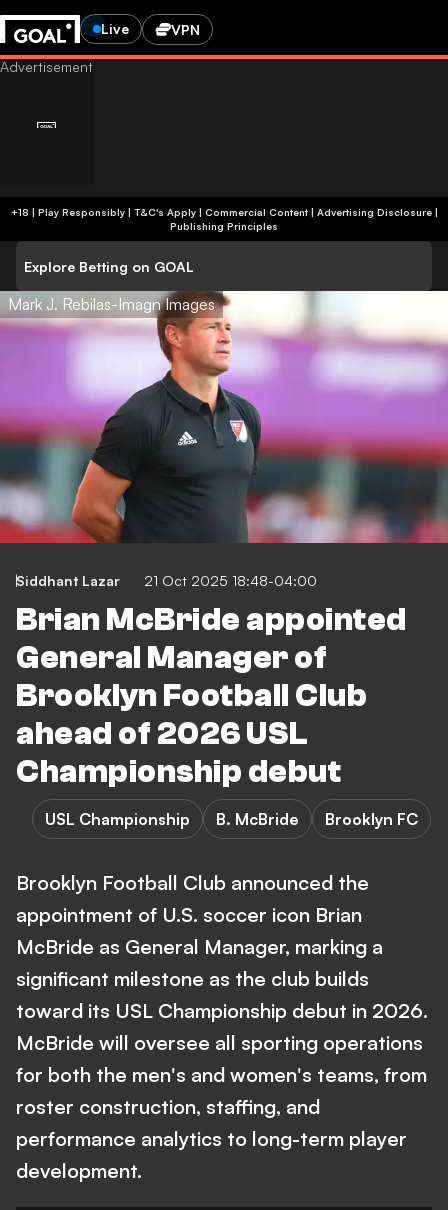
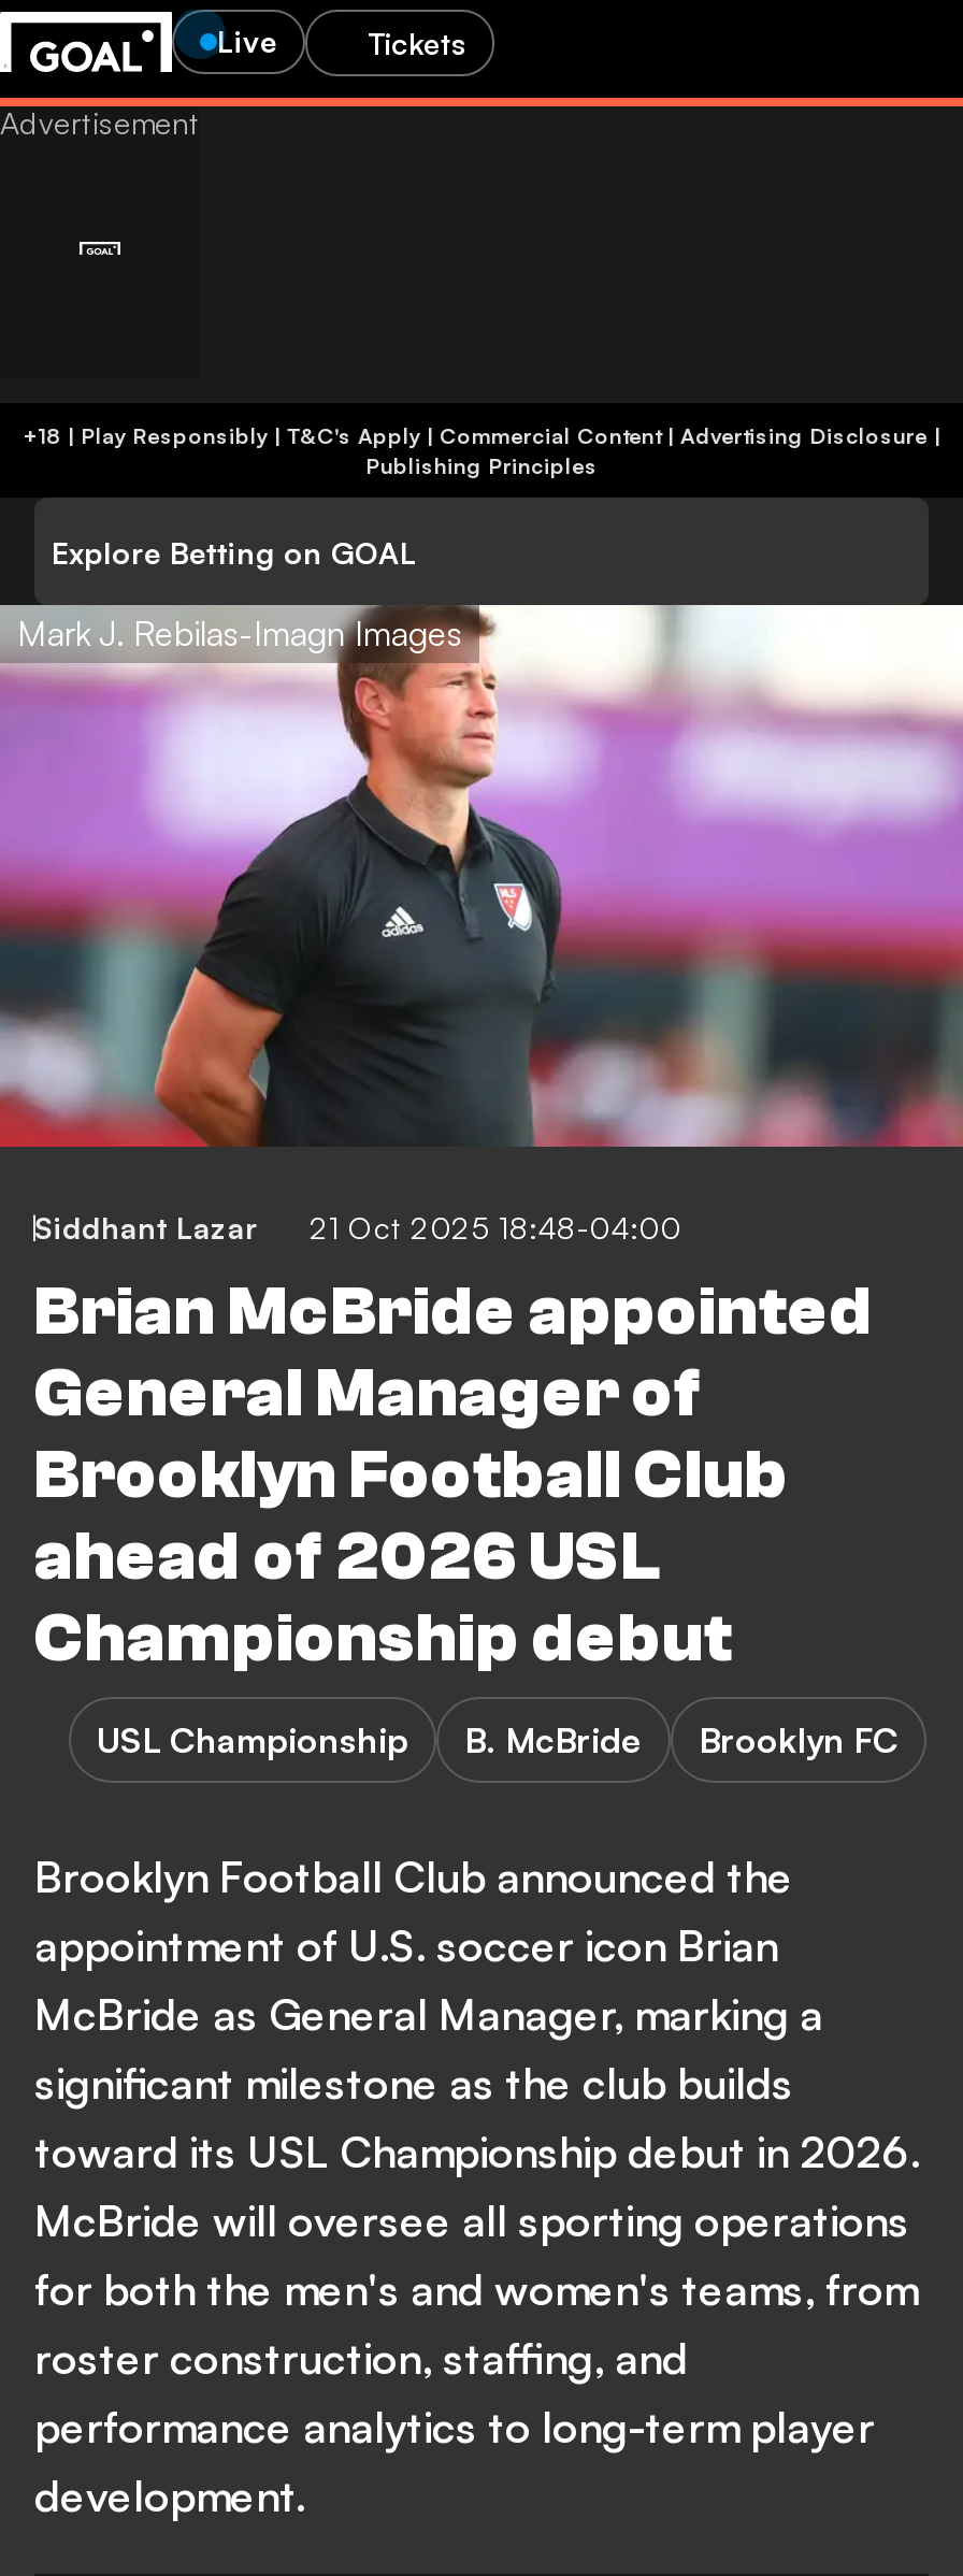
- VPN
+ Tickets
